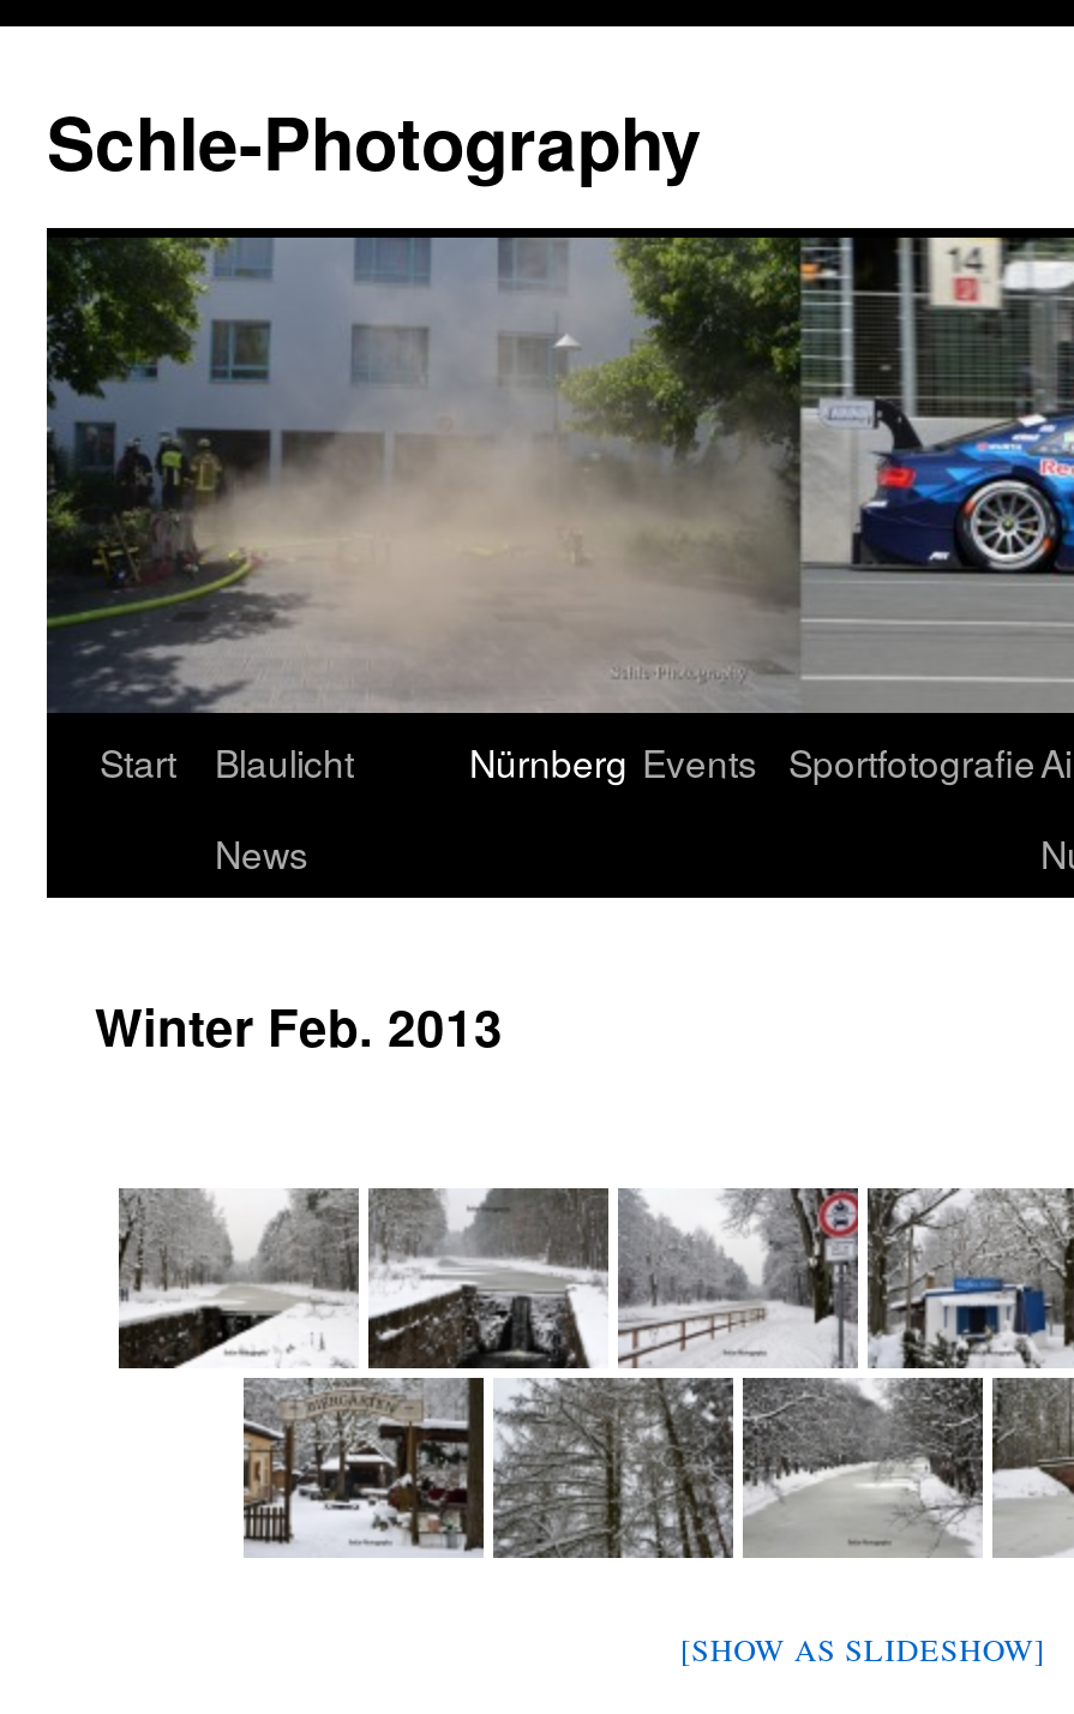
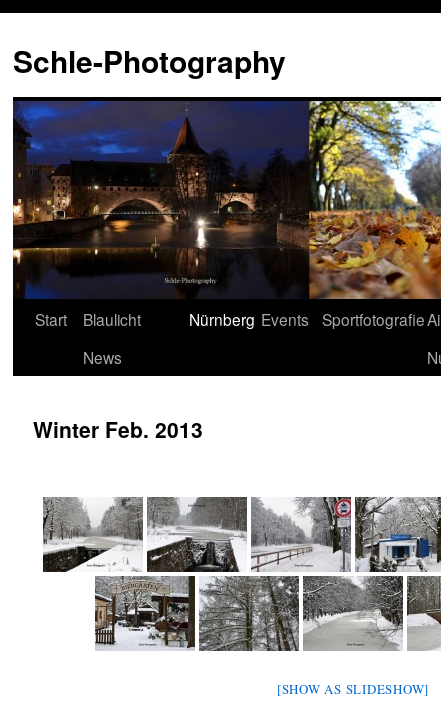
- [image]
+ [image]
